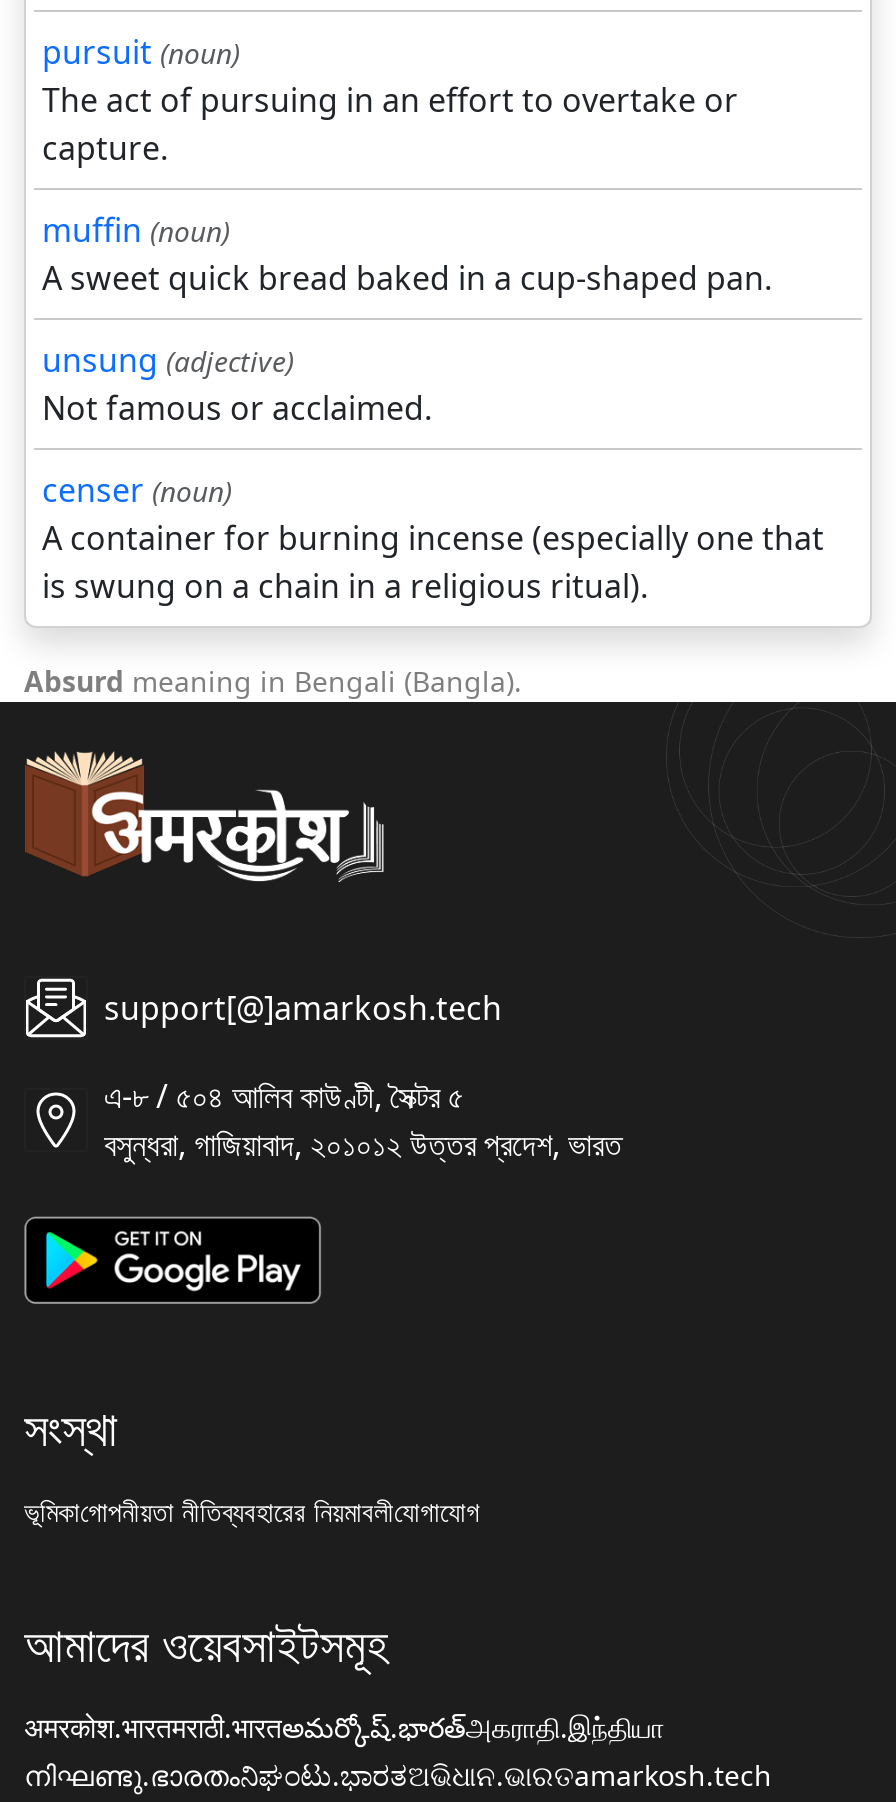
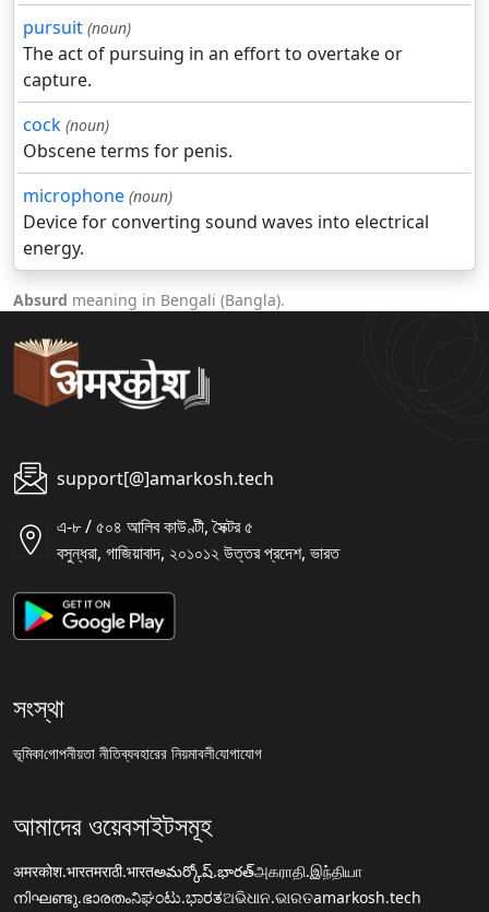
- muffin (noun)
- A sweet quick bread baked in a cup-shaped pan.
- unsung (adjective)
- Not famous or acclaimed.
- censer (noun)
- A container for burning incense (especially one that
- is swung on a chain in a religious ritual).
+ cock (noun)
+ Obscene terms for penis.
+ microphone (noun)
+ Device for converting sound waves into electrical
+ energy.
